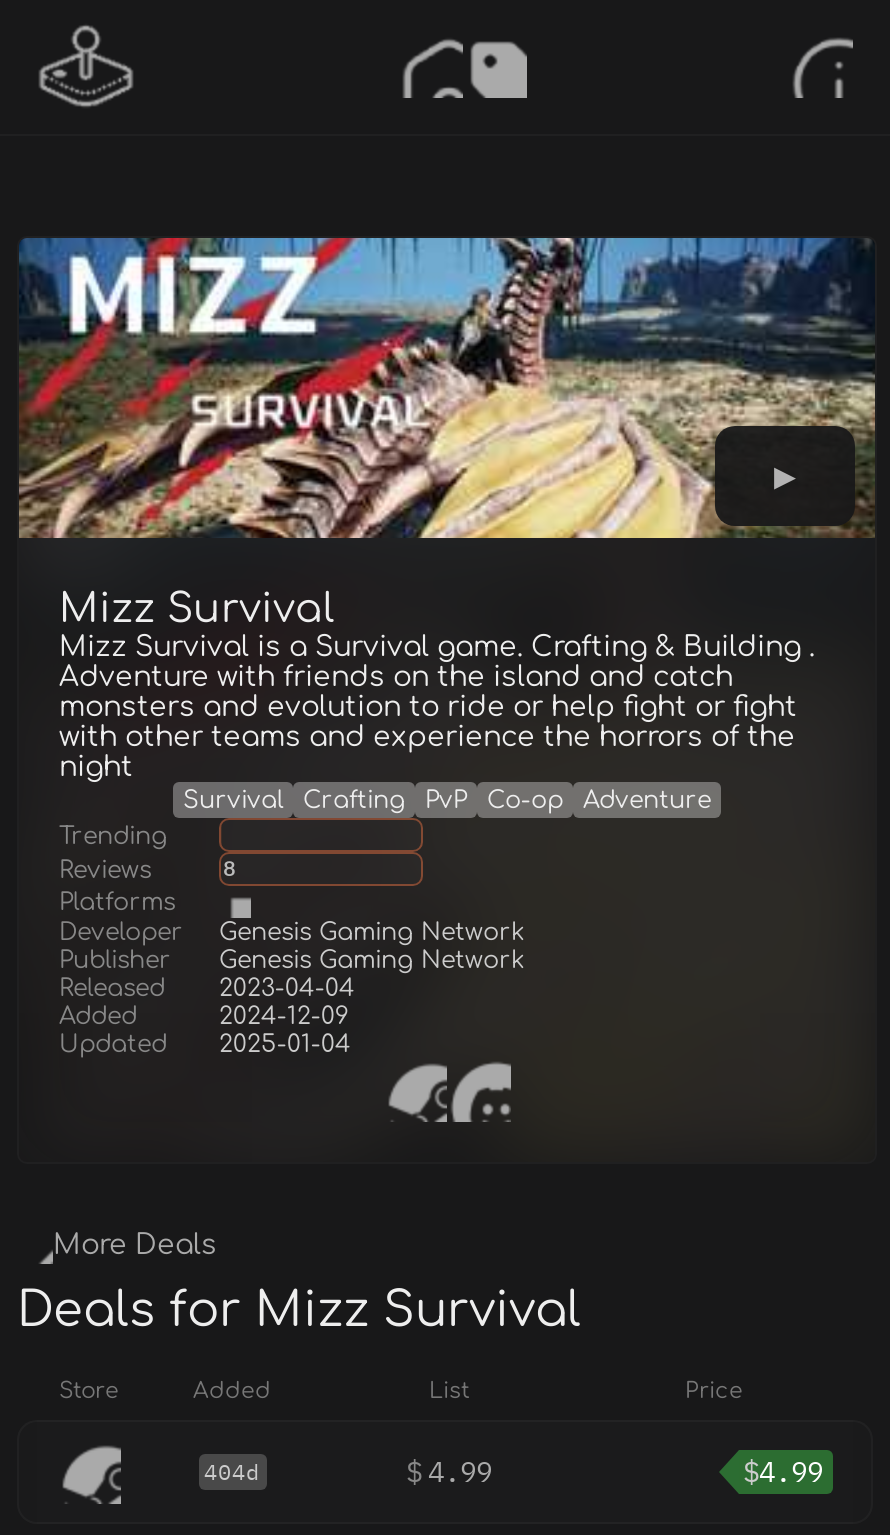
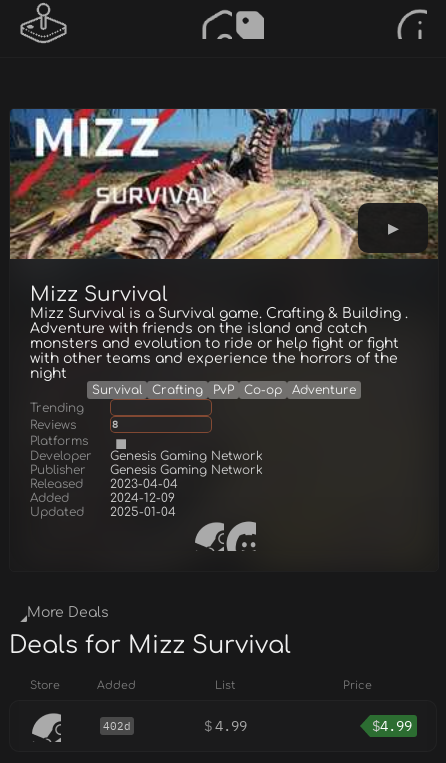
- 404d
+ 402d
